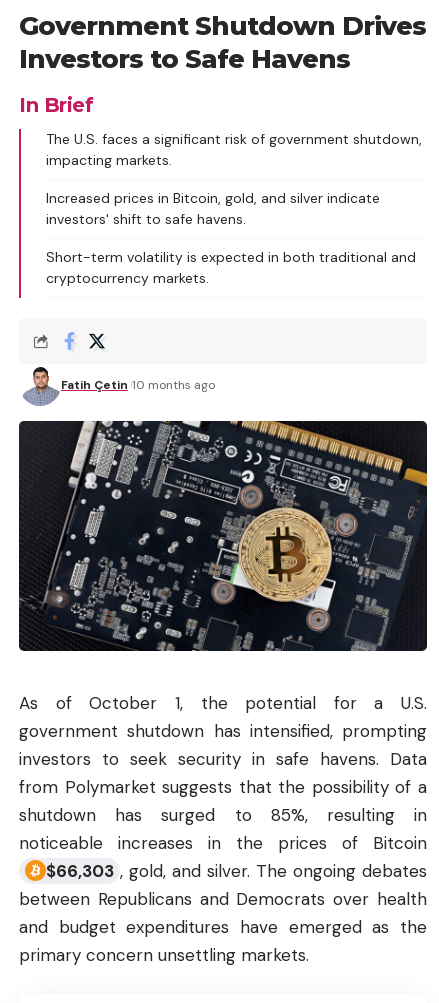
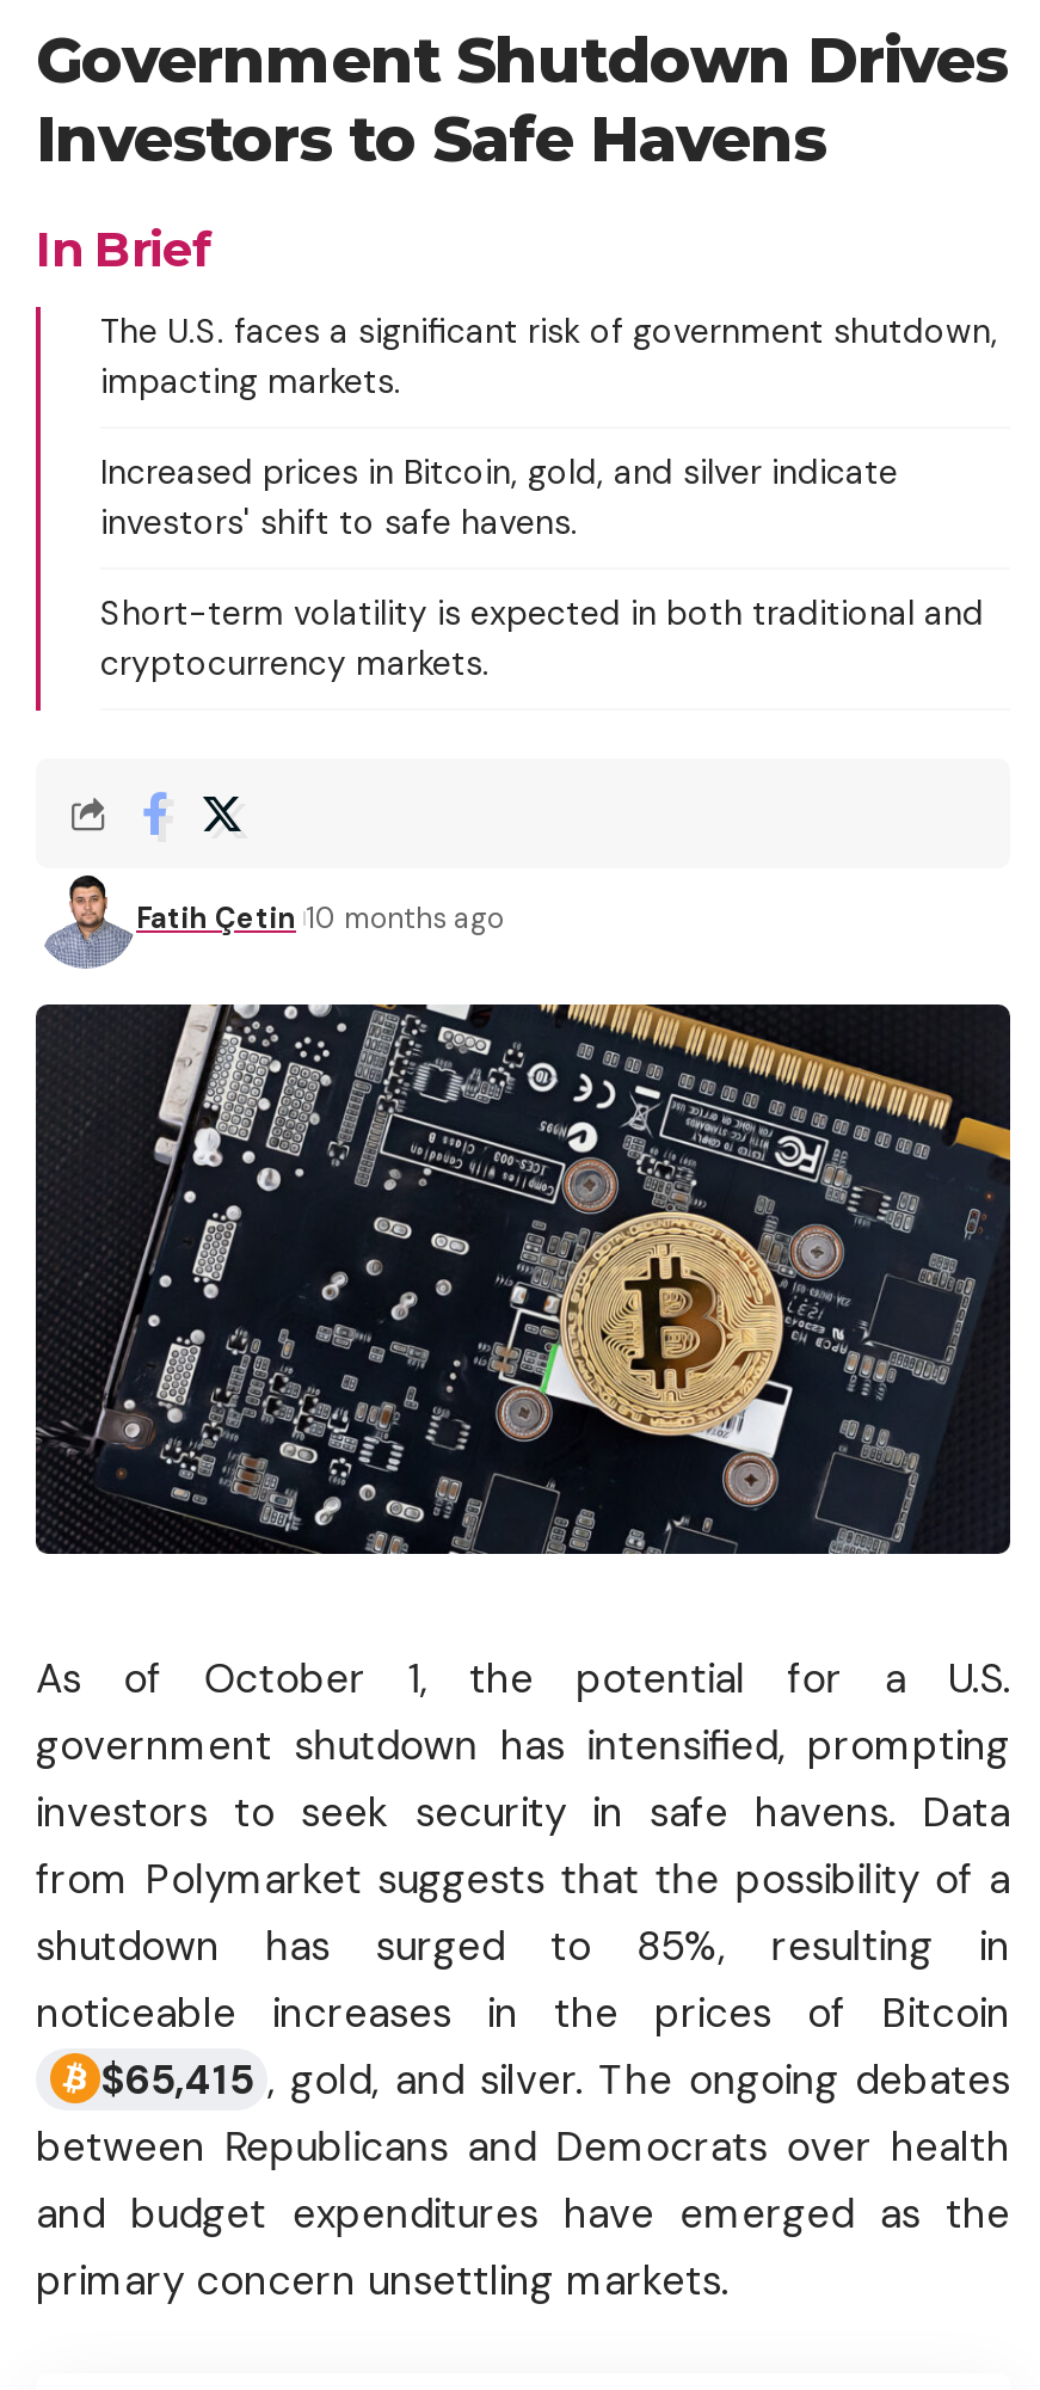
- $66,303 , gold, and silver. The ongoing debates
+ $65,415 , gold, and silver. The ongoing debates
